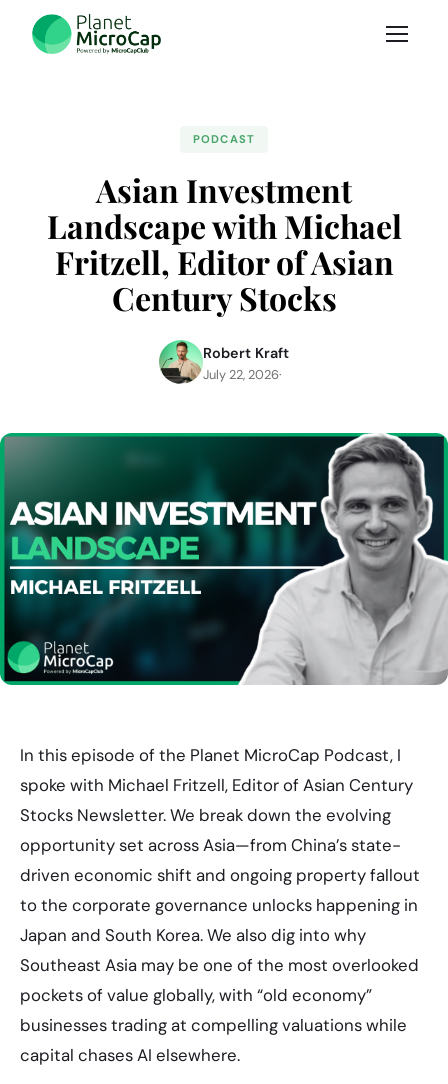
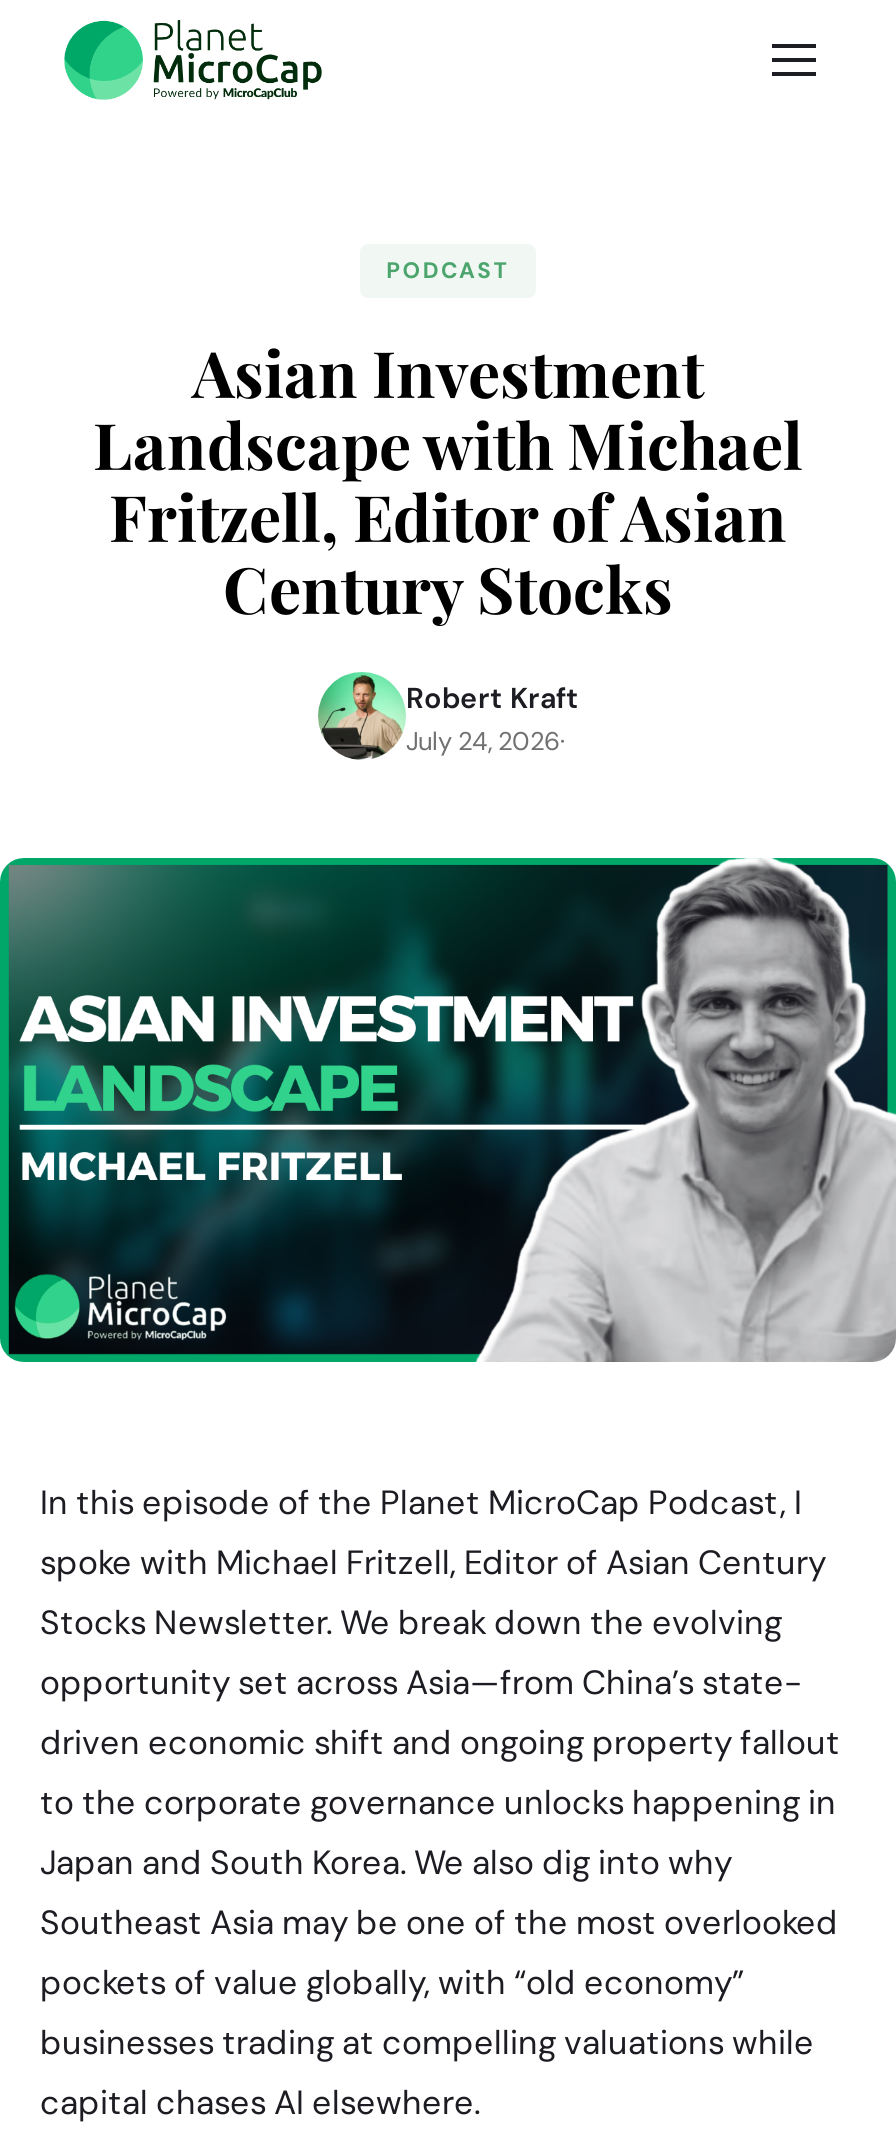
- July 22, 2026·
+ July 24, 2026·
